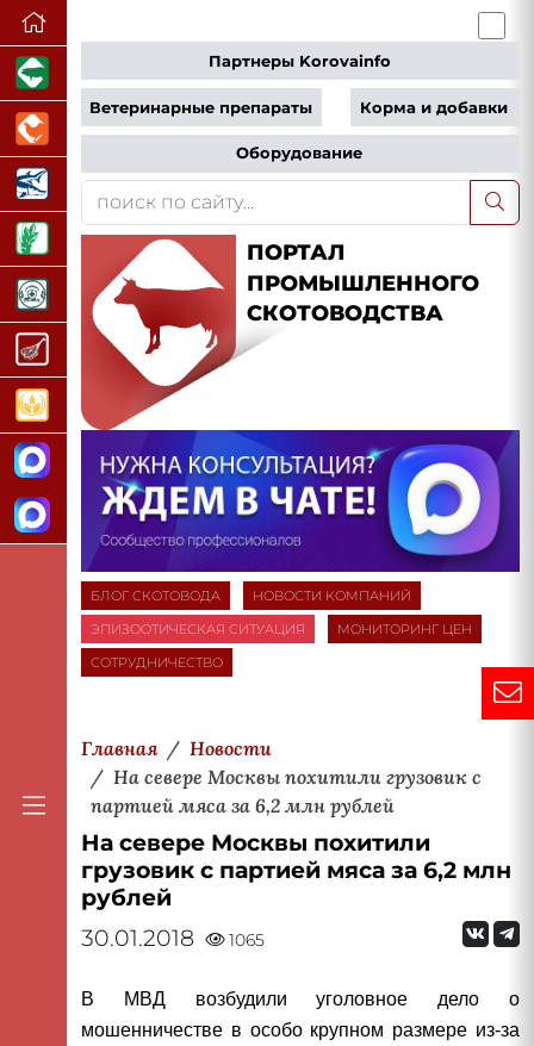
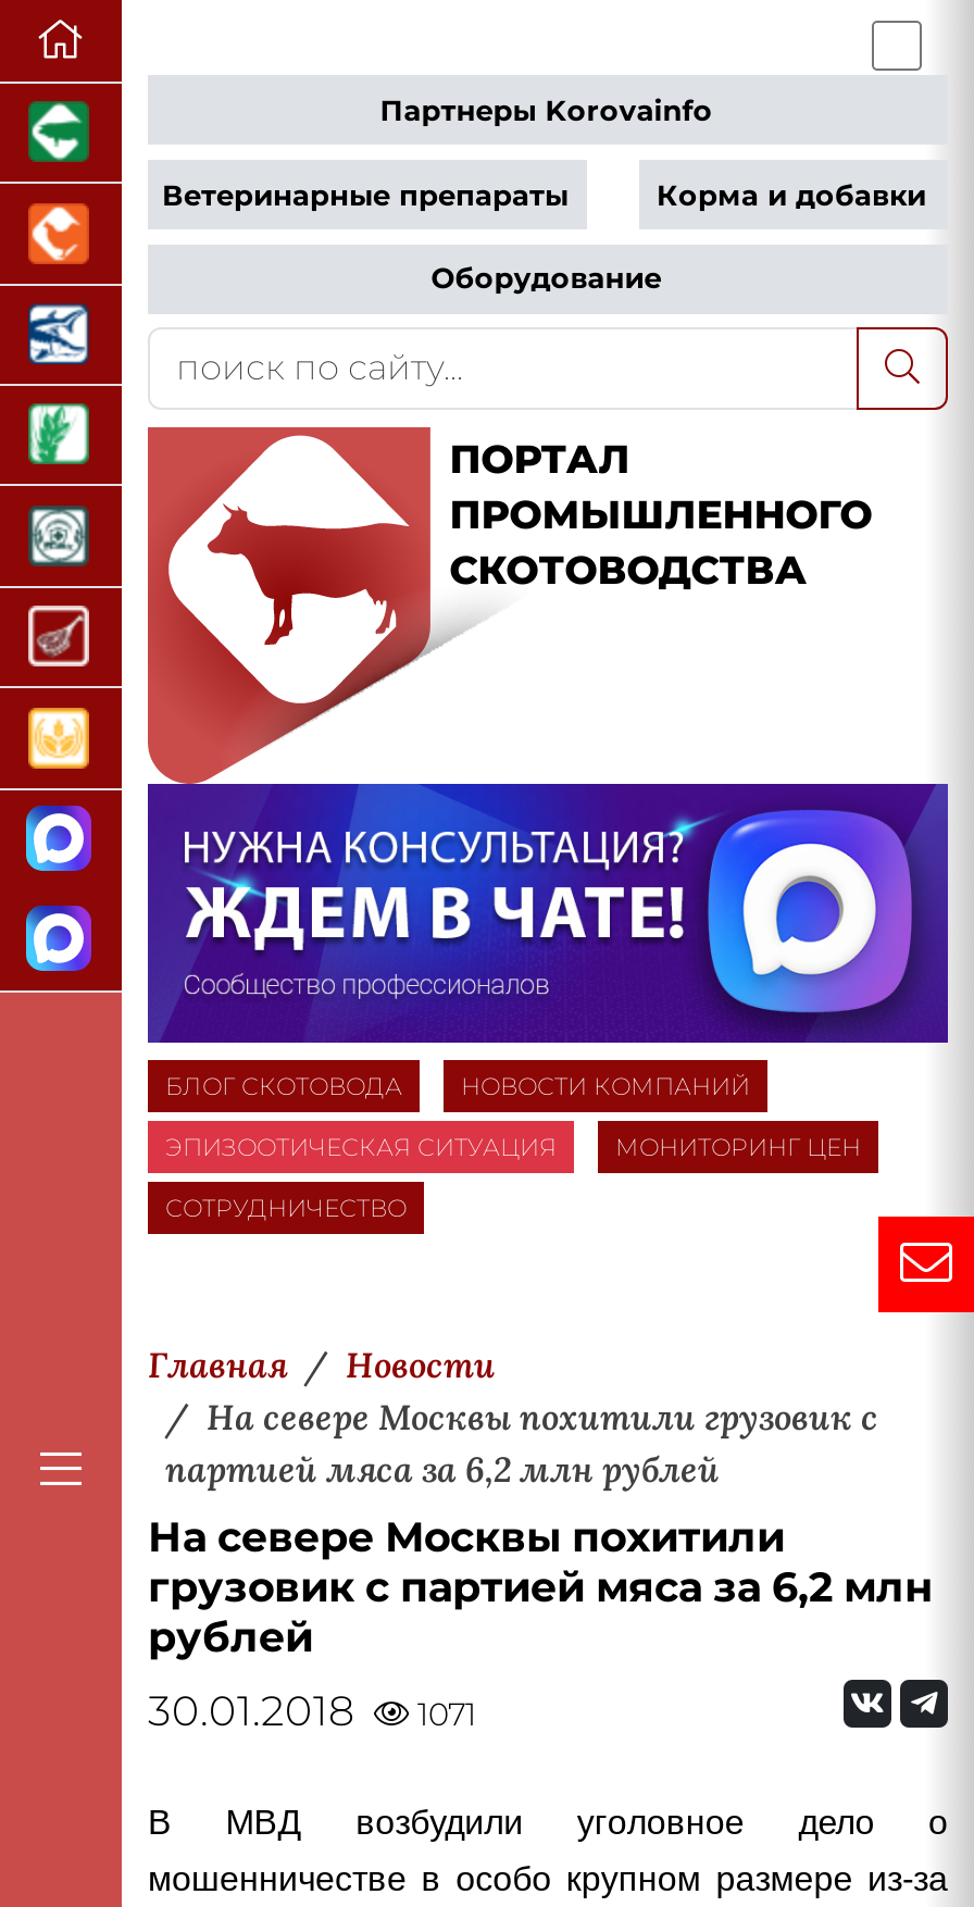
- 30.01.2018 1065
+ 30.01.2018 1071
